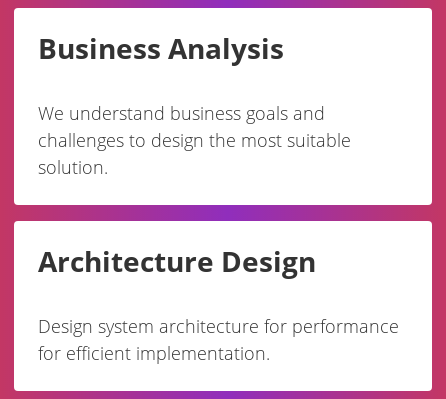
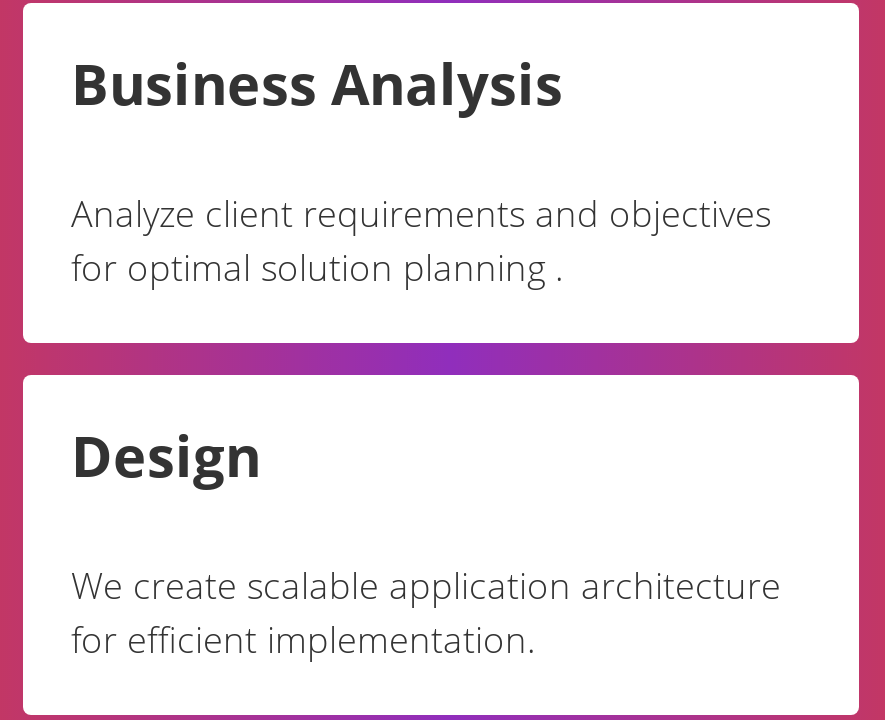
- We understand business goals and
- challenges to design the most suitable
- solution.
+ Analyze client requirements and objectives
+ for optimal solution planning .

- Architecture Design
+ Design

- Design system architecture for performance
+ We create scalable application architecture
